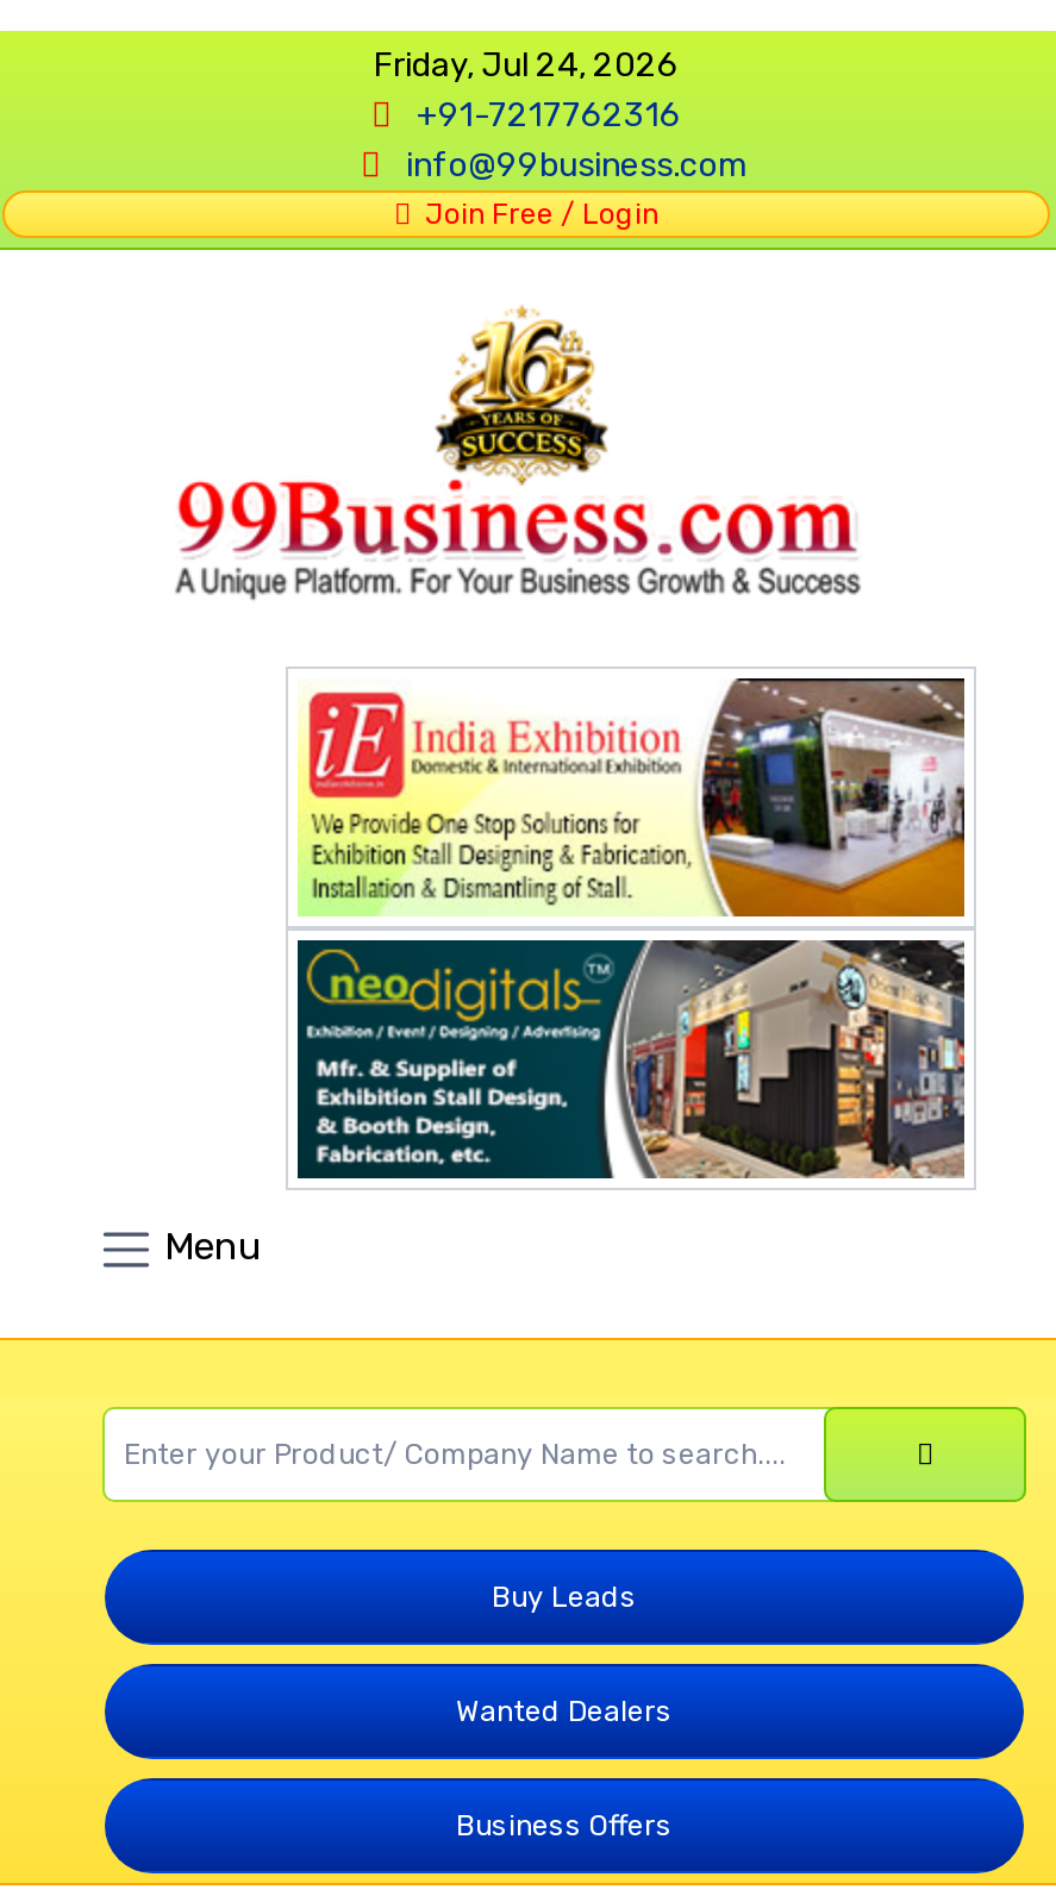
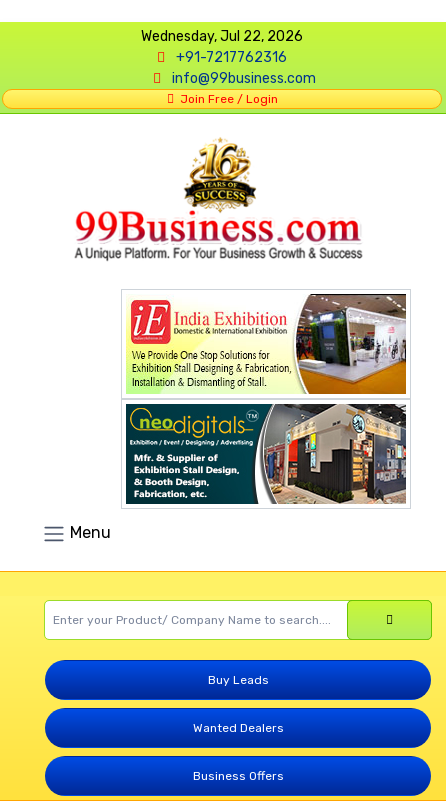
- Friday, Jul 24, 2026
+ Wednesday, Jul 22, 2026
